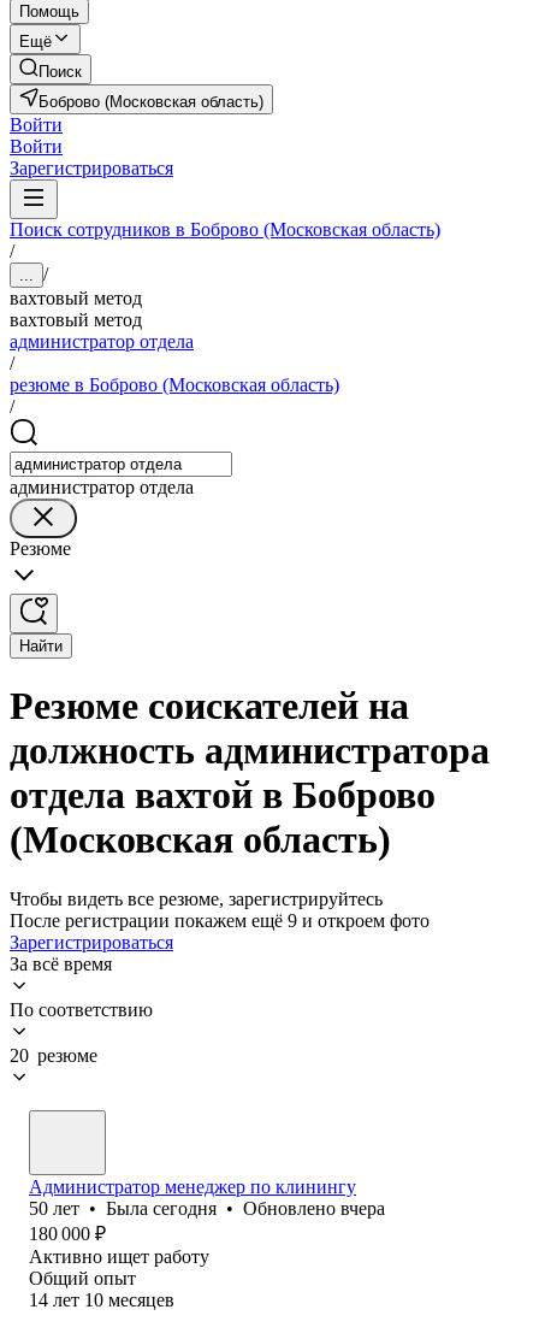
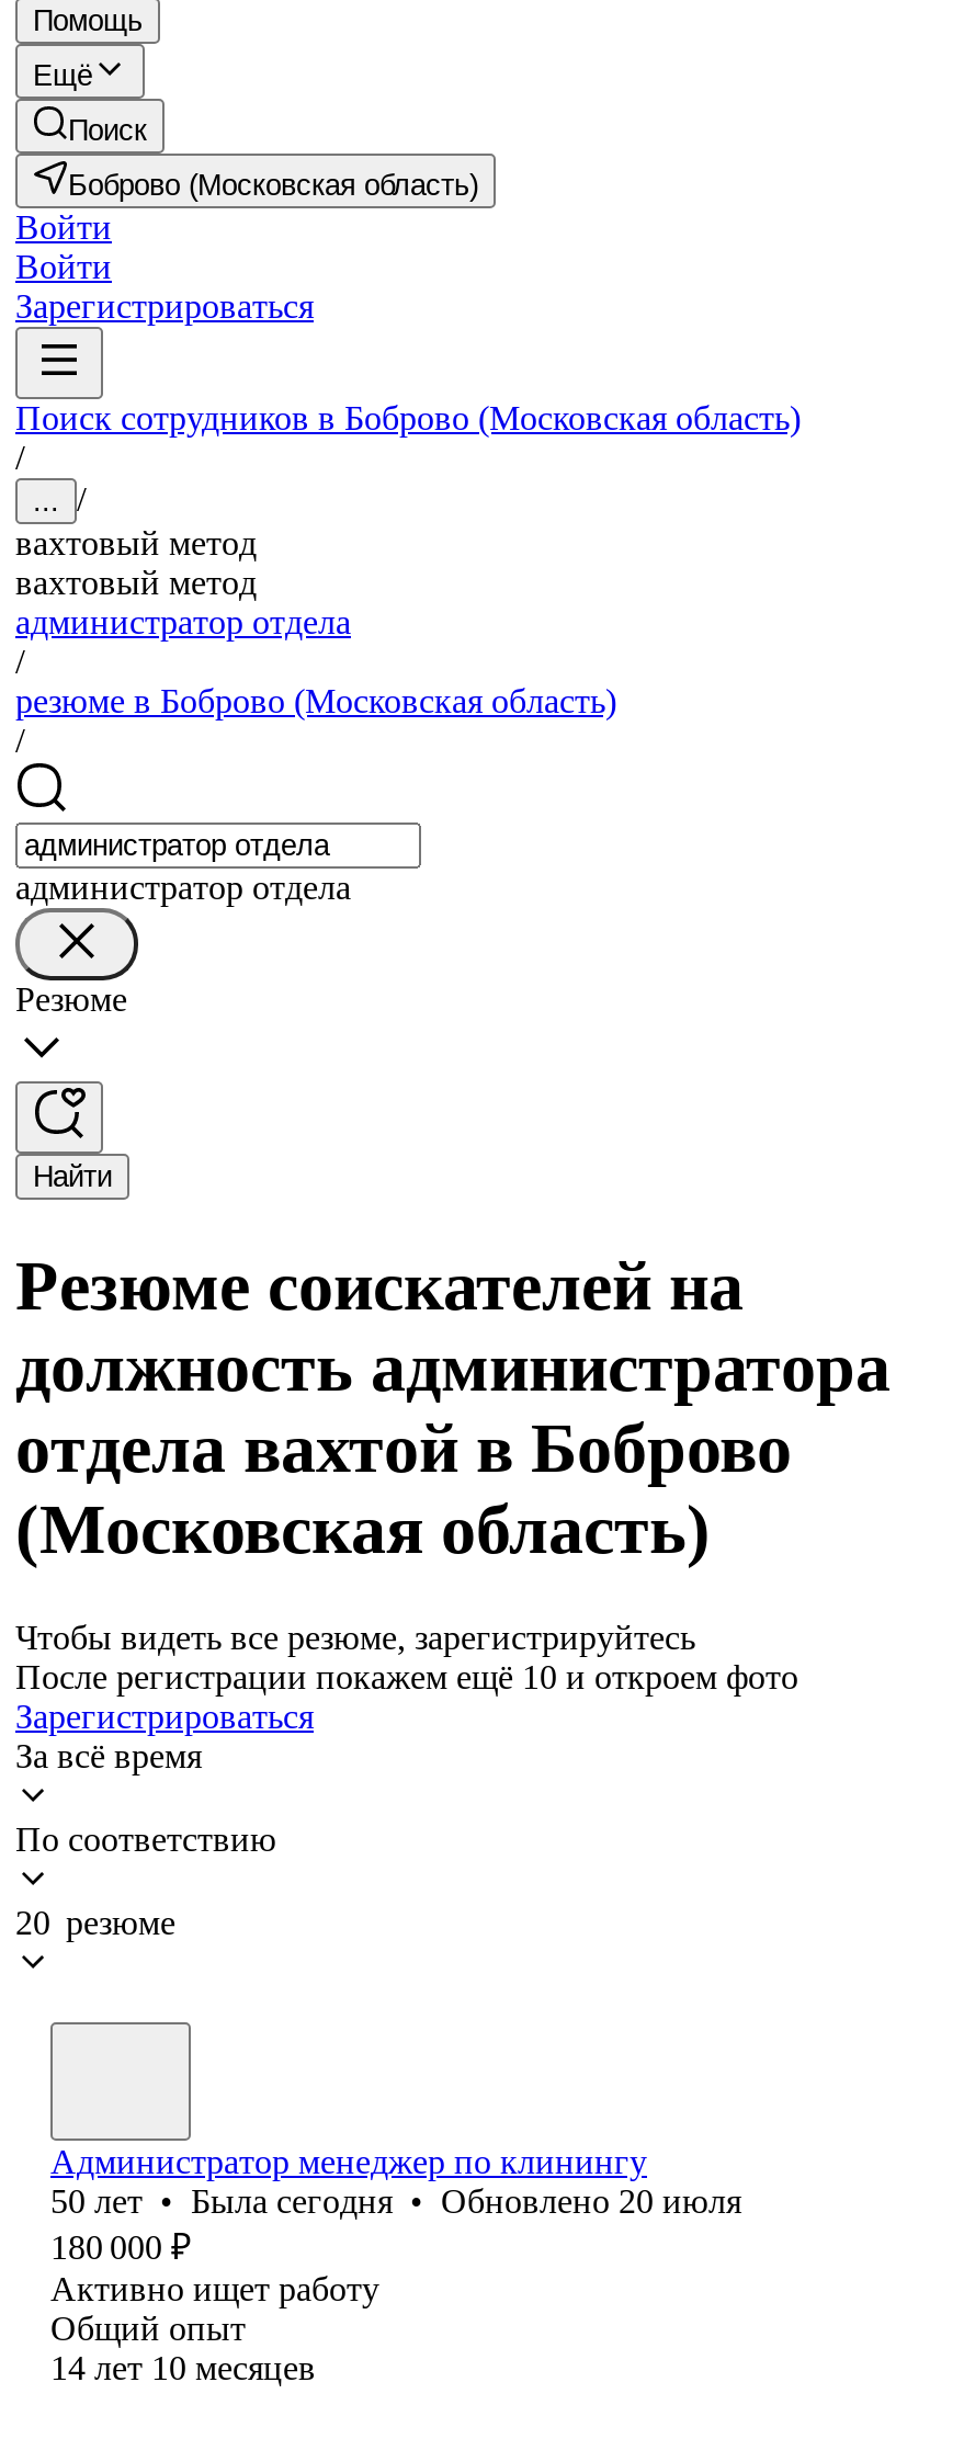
- После регистрации покажем ещё 9 и откроем фото
+ После регистрации покажем ещё 10 и откроем фото

- 50 лет • Была сегодня • Обновлено вчера
+ 50 лет • Была сегодня • Обновлено 20 июля
